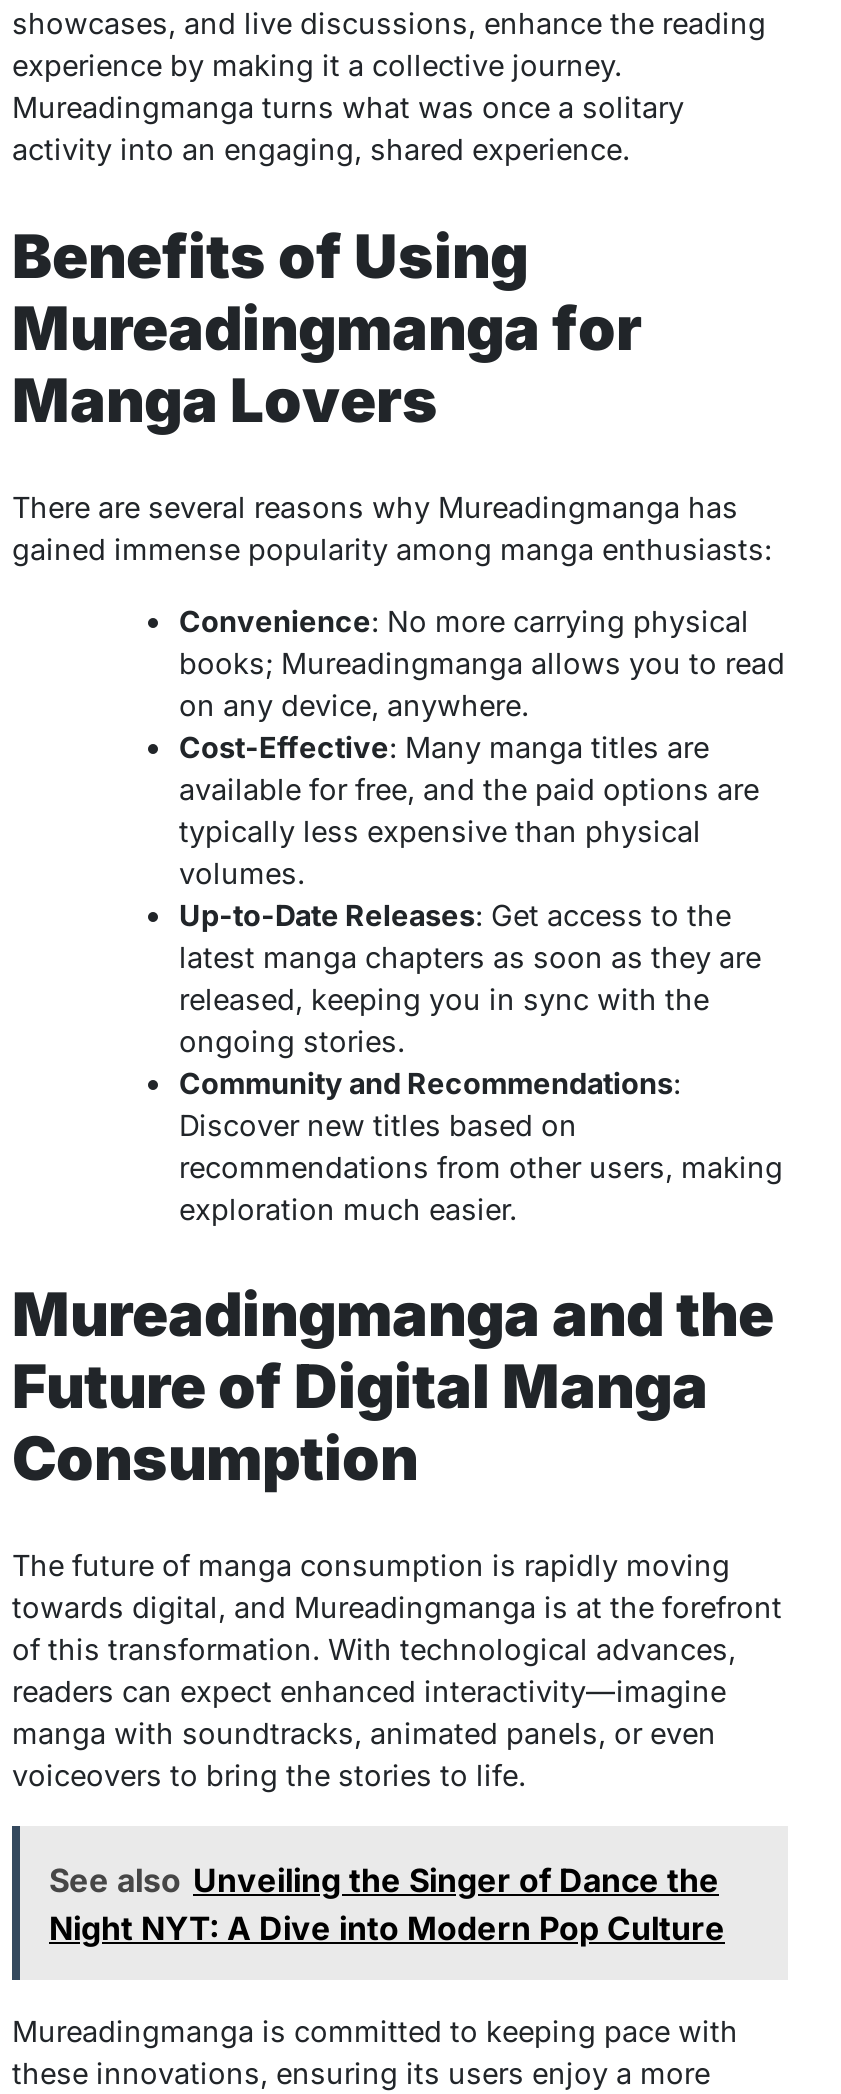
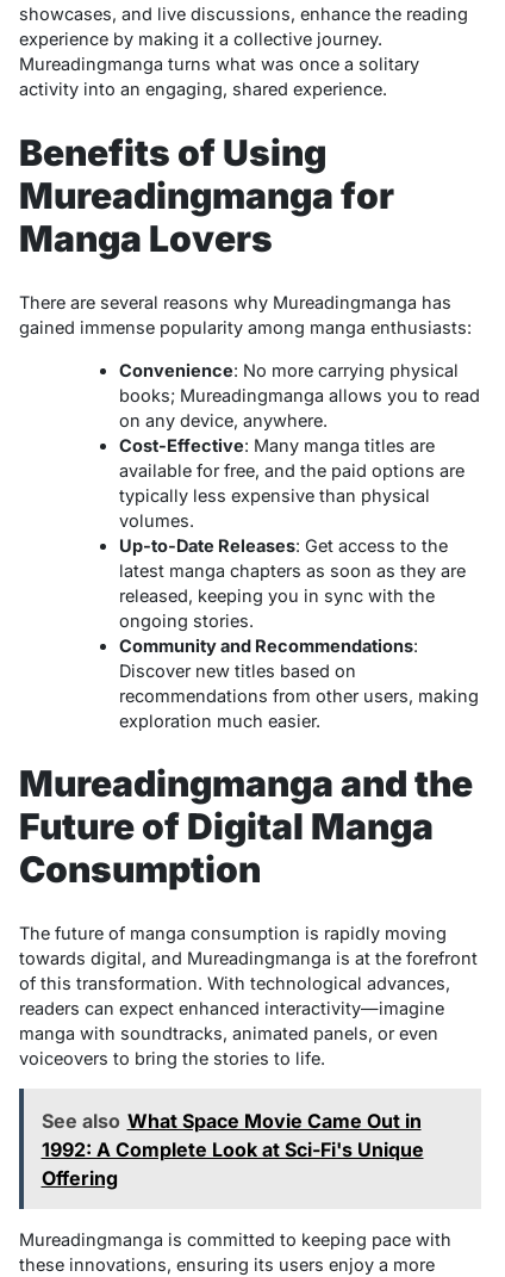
- See also Unveiling the Singer of Dance the
- Night NYT: A Dive into Modern Pop Culture
+ See also What Space Movie Came Out in
+ 1992: A Complete Look at Sci-Fi's Unique
+ Offering
